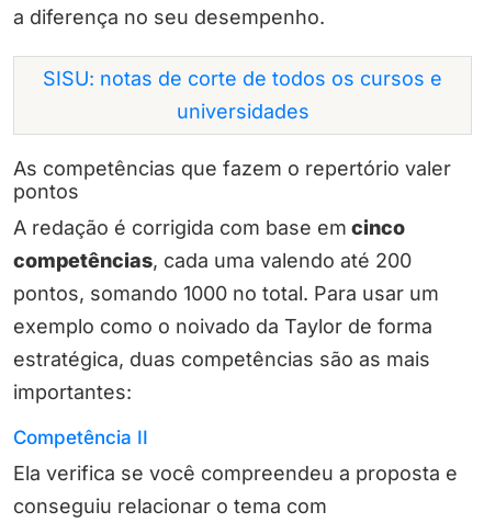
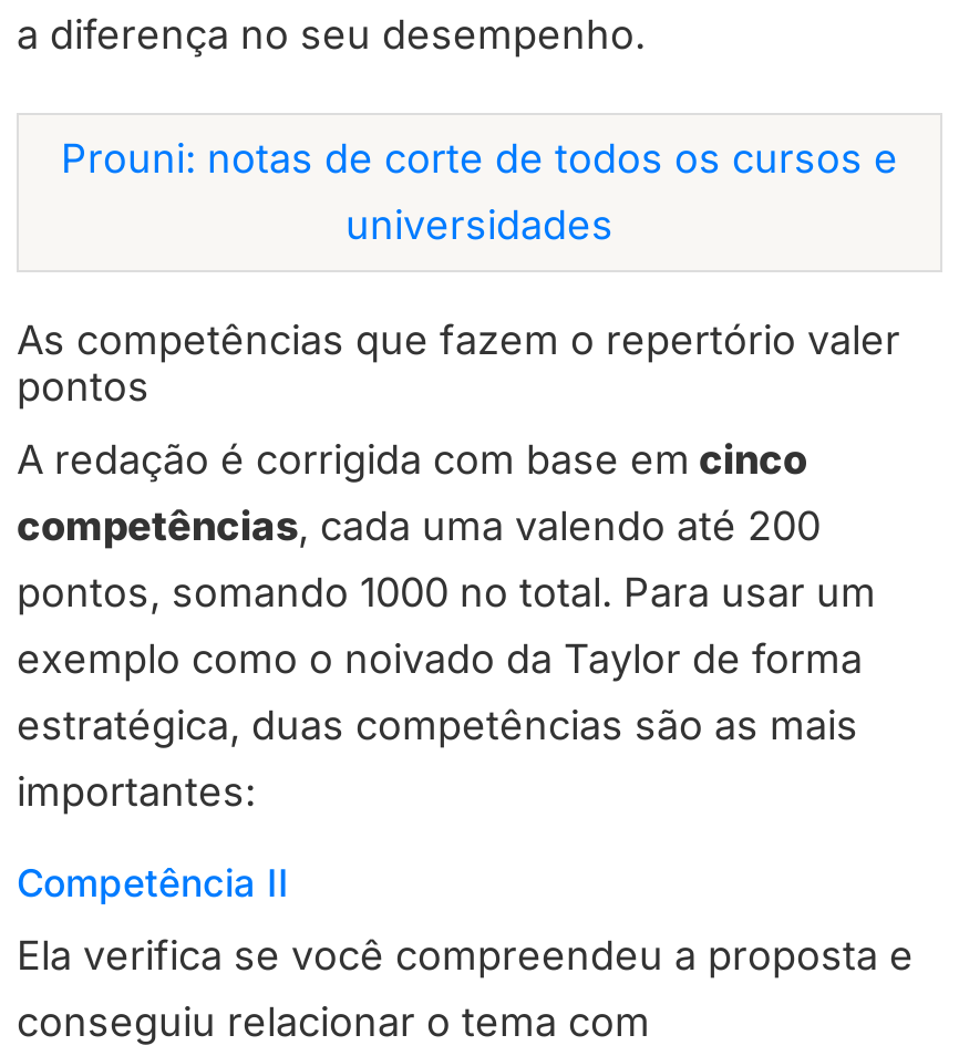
- SISU: notas de corte de todos os cursos e
+ Prouni: notas de corte de todos os cursos e
